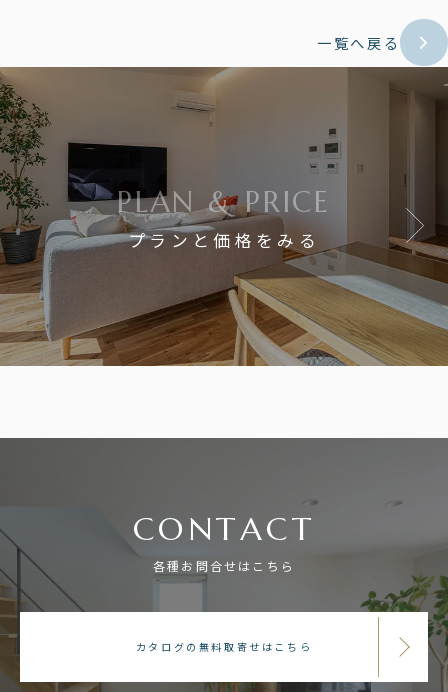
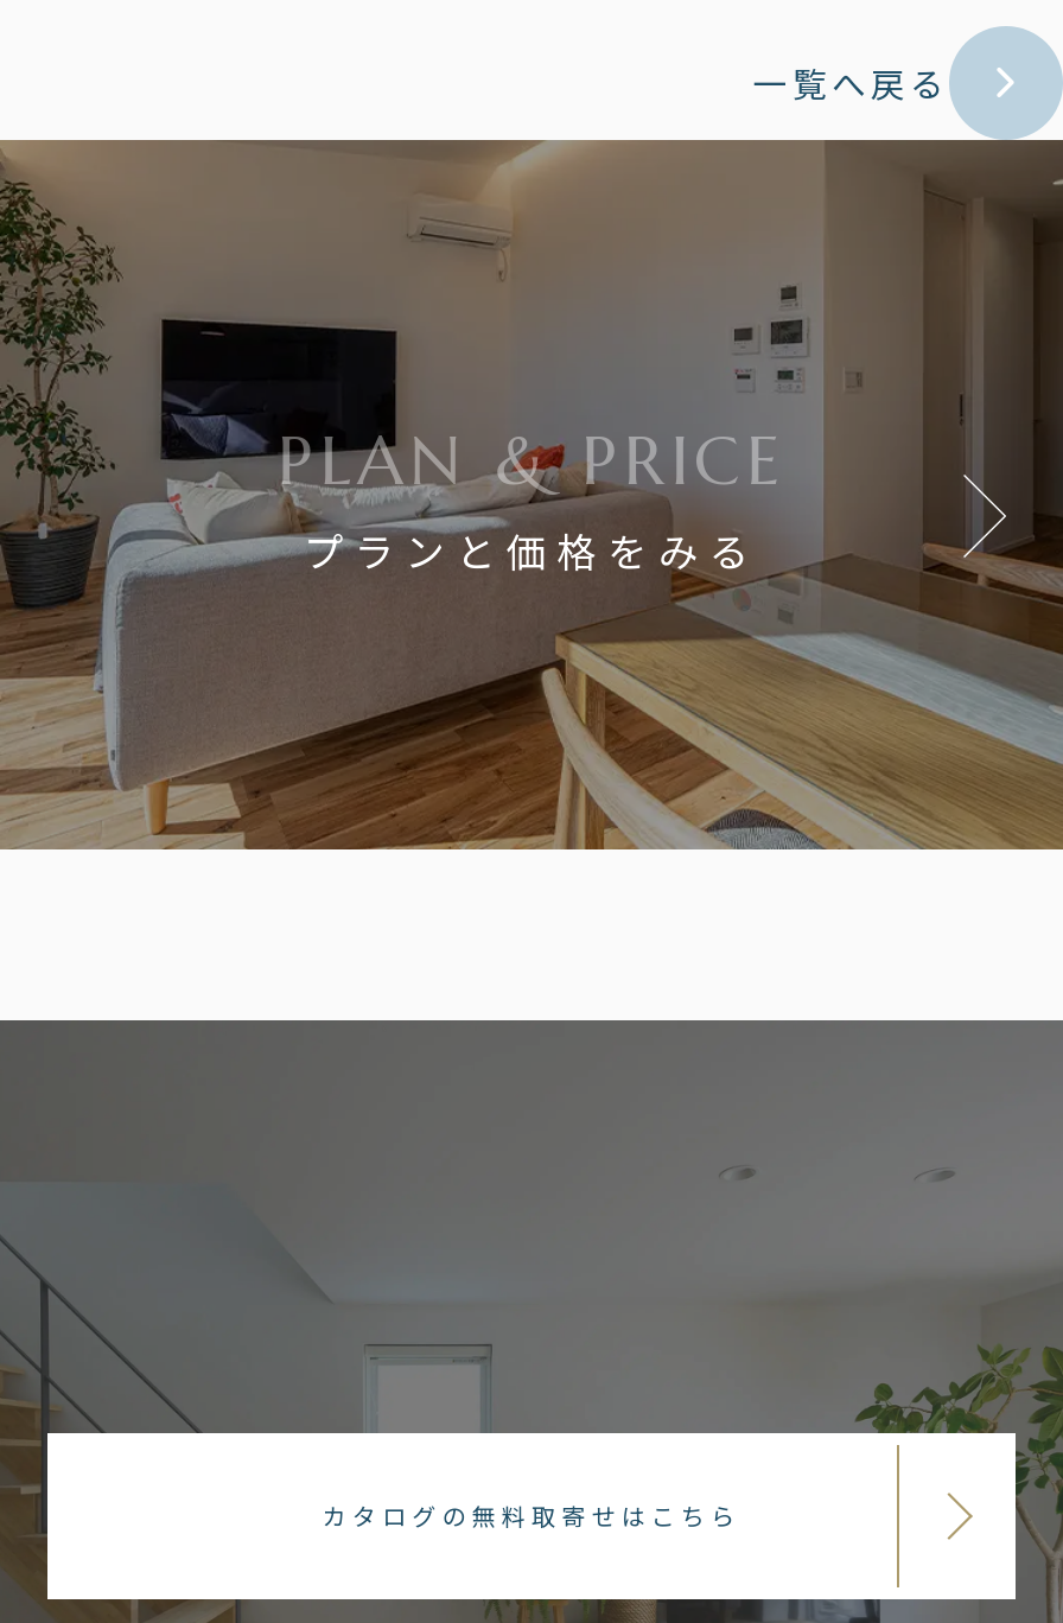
- CO NTACT
- 各種お問合せはこちら
